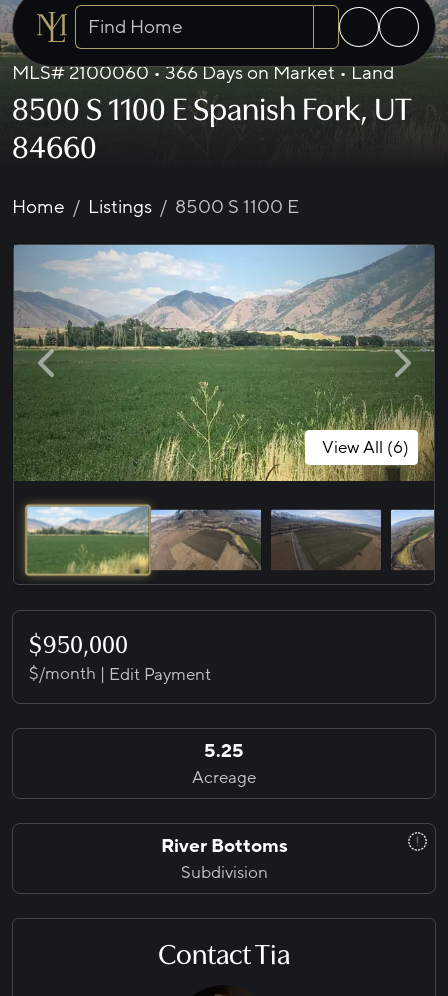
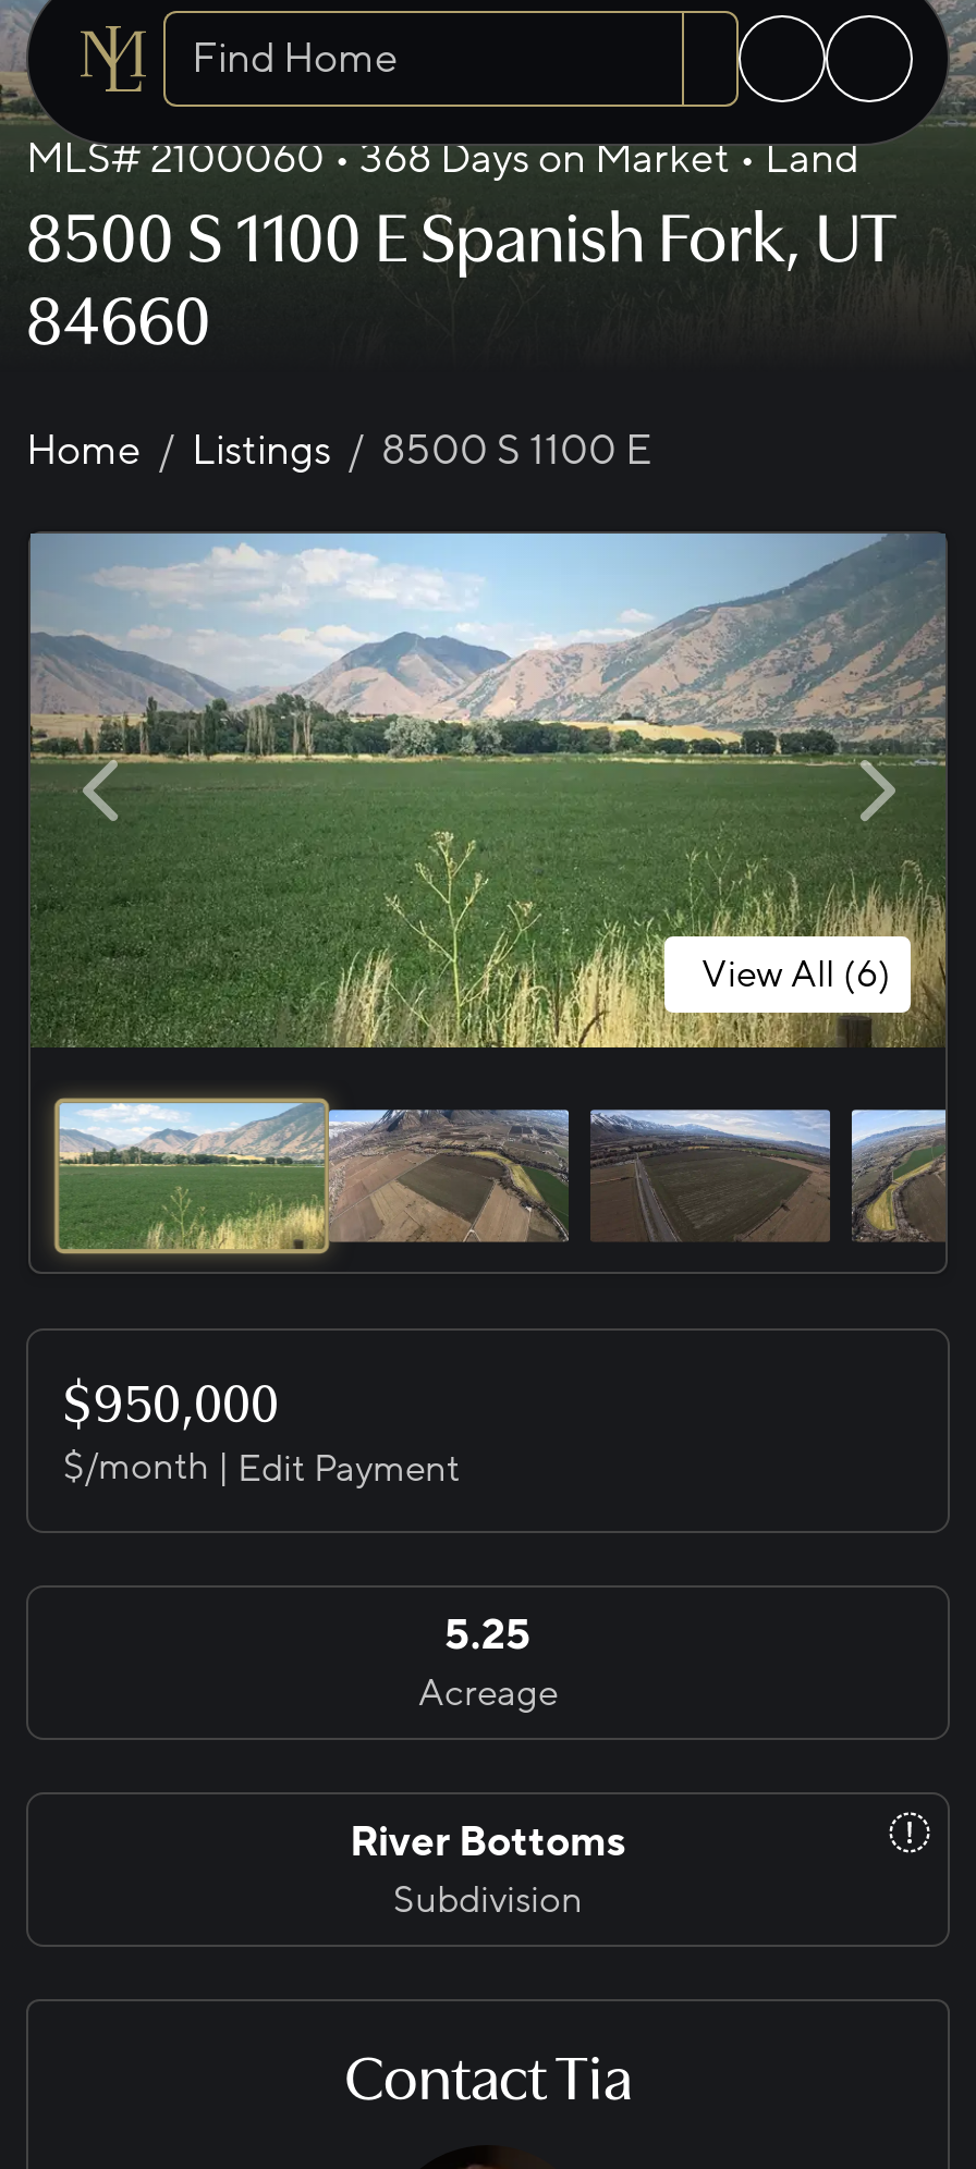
- MLS# 2100060 • 366 Days on Market • Land
+ MLS# 2100060 • 368 Days on Market • Land
